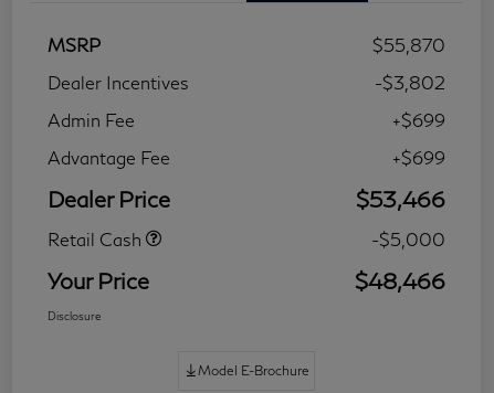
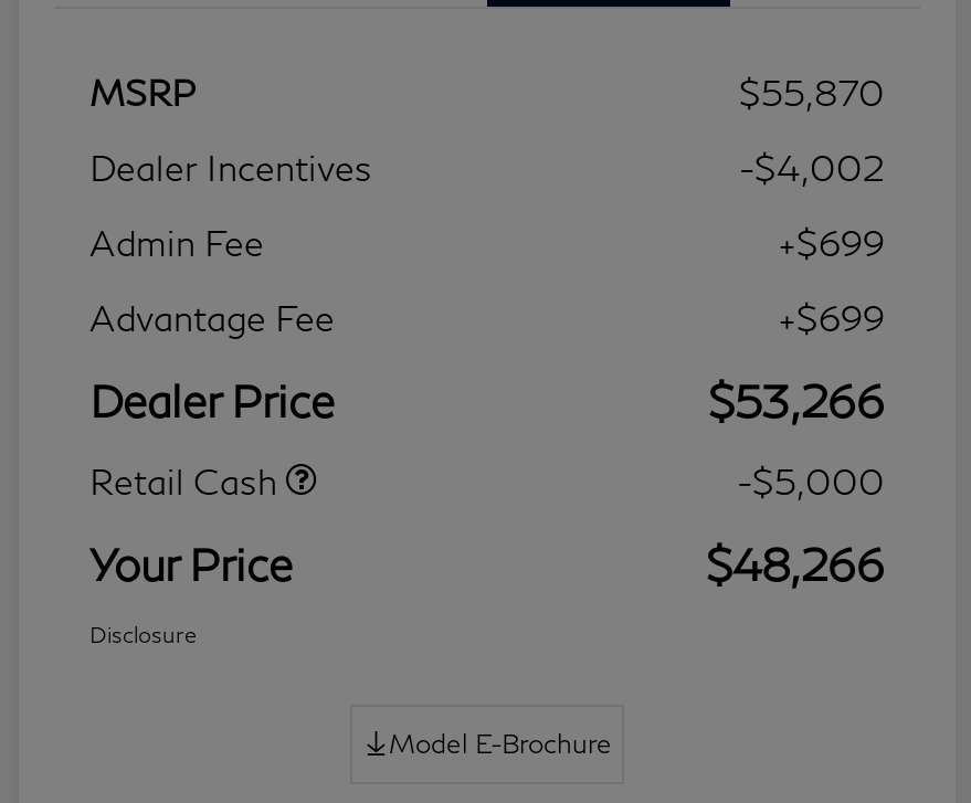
- -$3,802
+ -$4,002

- $53,466
+ $53,266

- $48,466
+ $48,266
